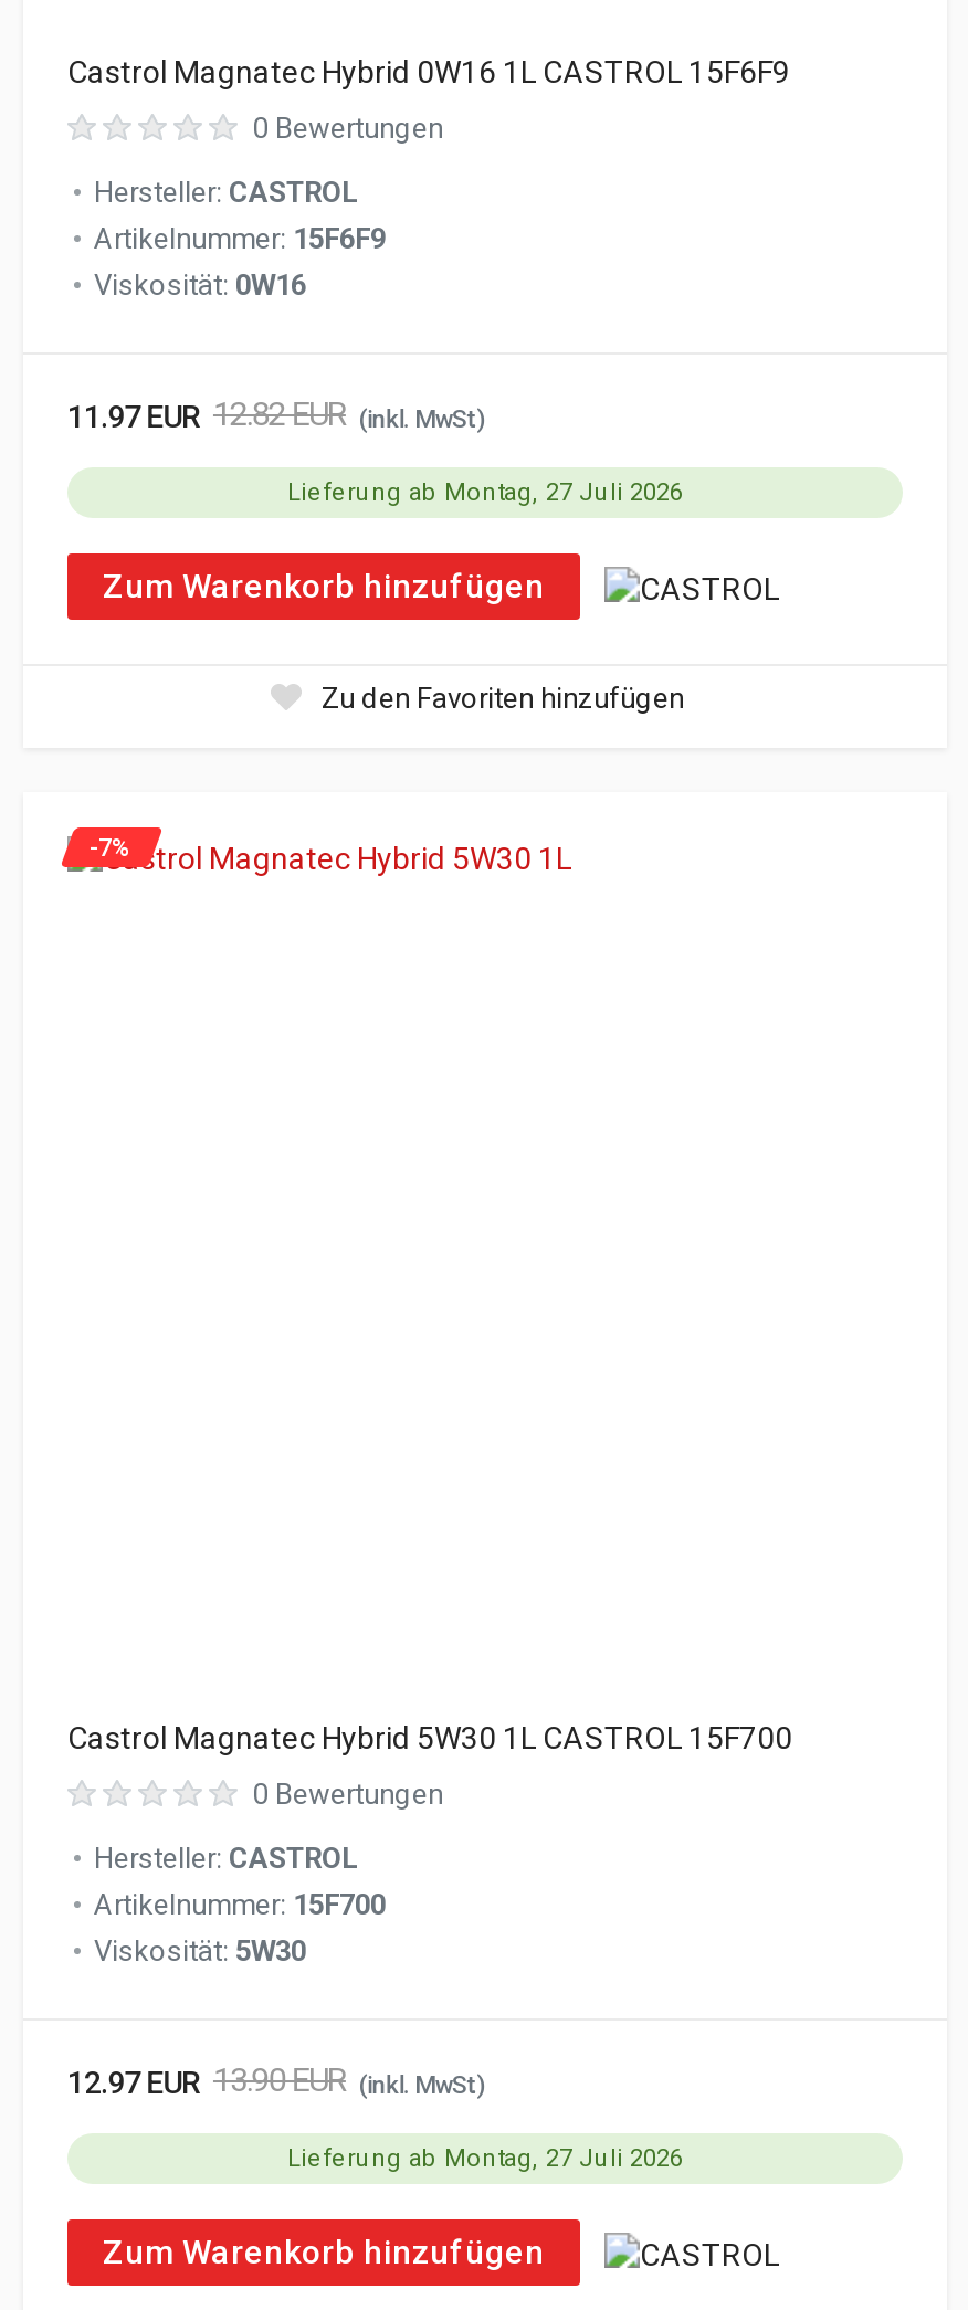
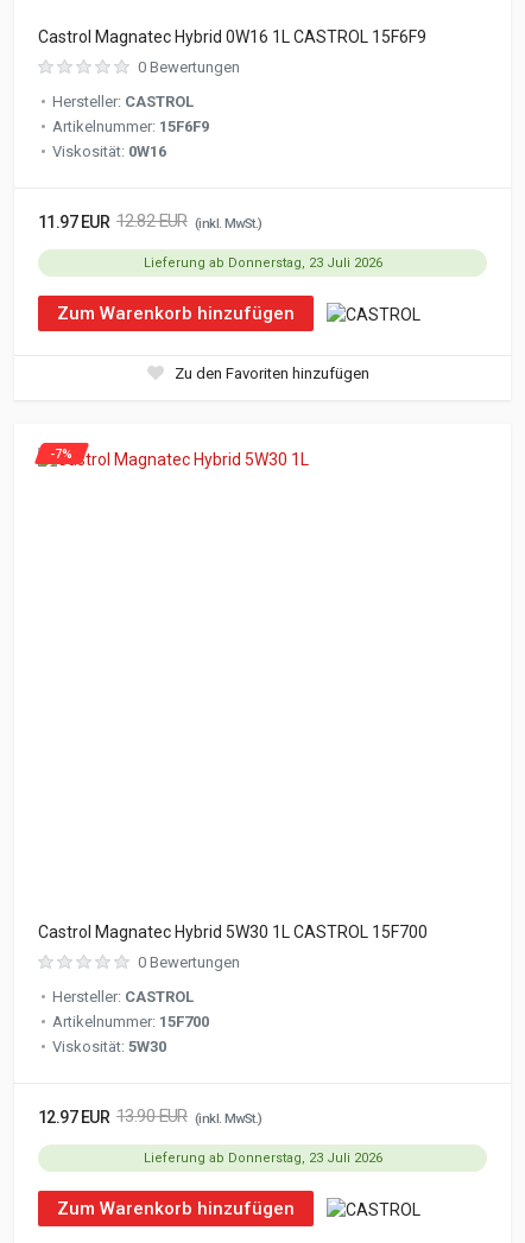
- Lieferung ab Montag, 27 Juli 2026
+ Lieferung ab Donnerstag, 23 Juli 2026

- Lieferung ab Montag, 27 Juli 2026
+ Lieferung ab Donnerstag, 23 Juli 2026
